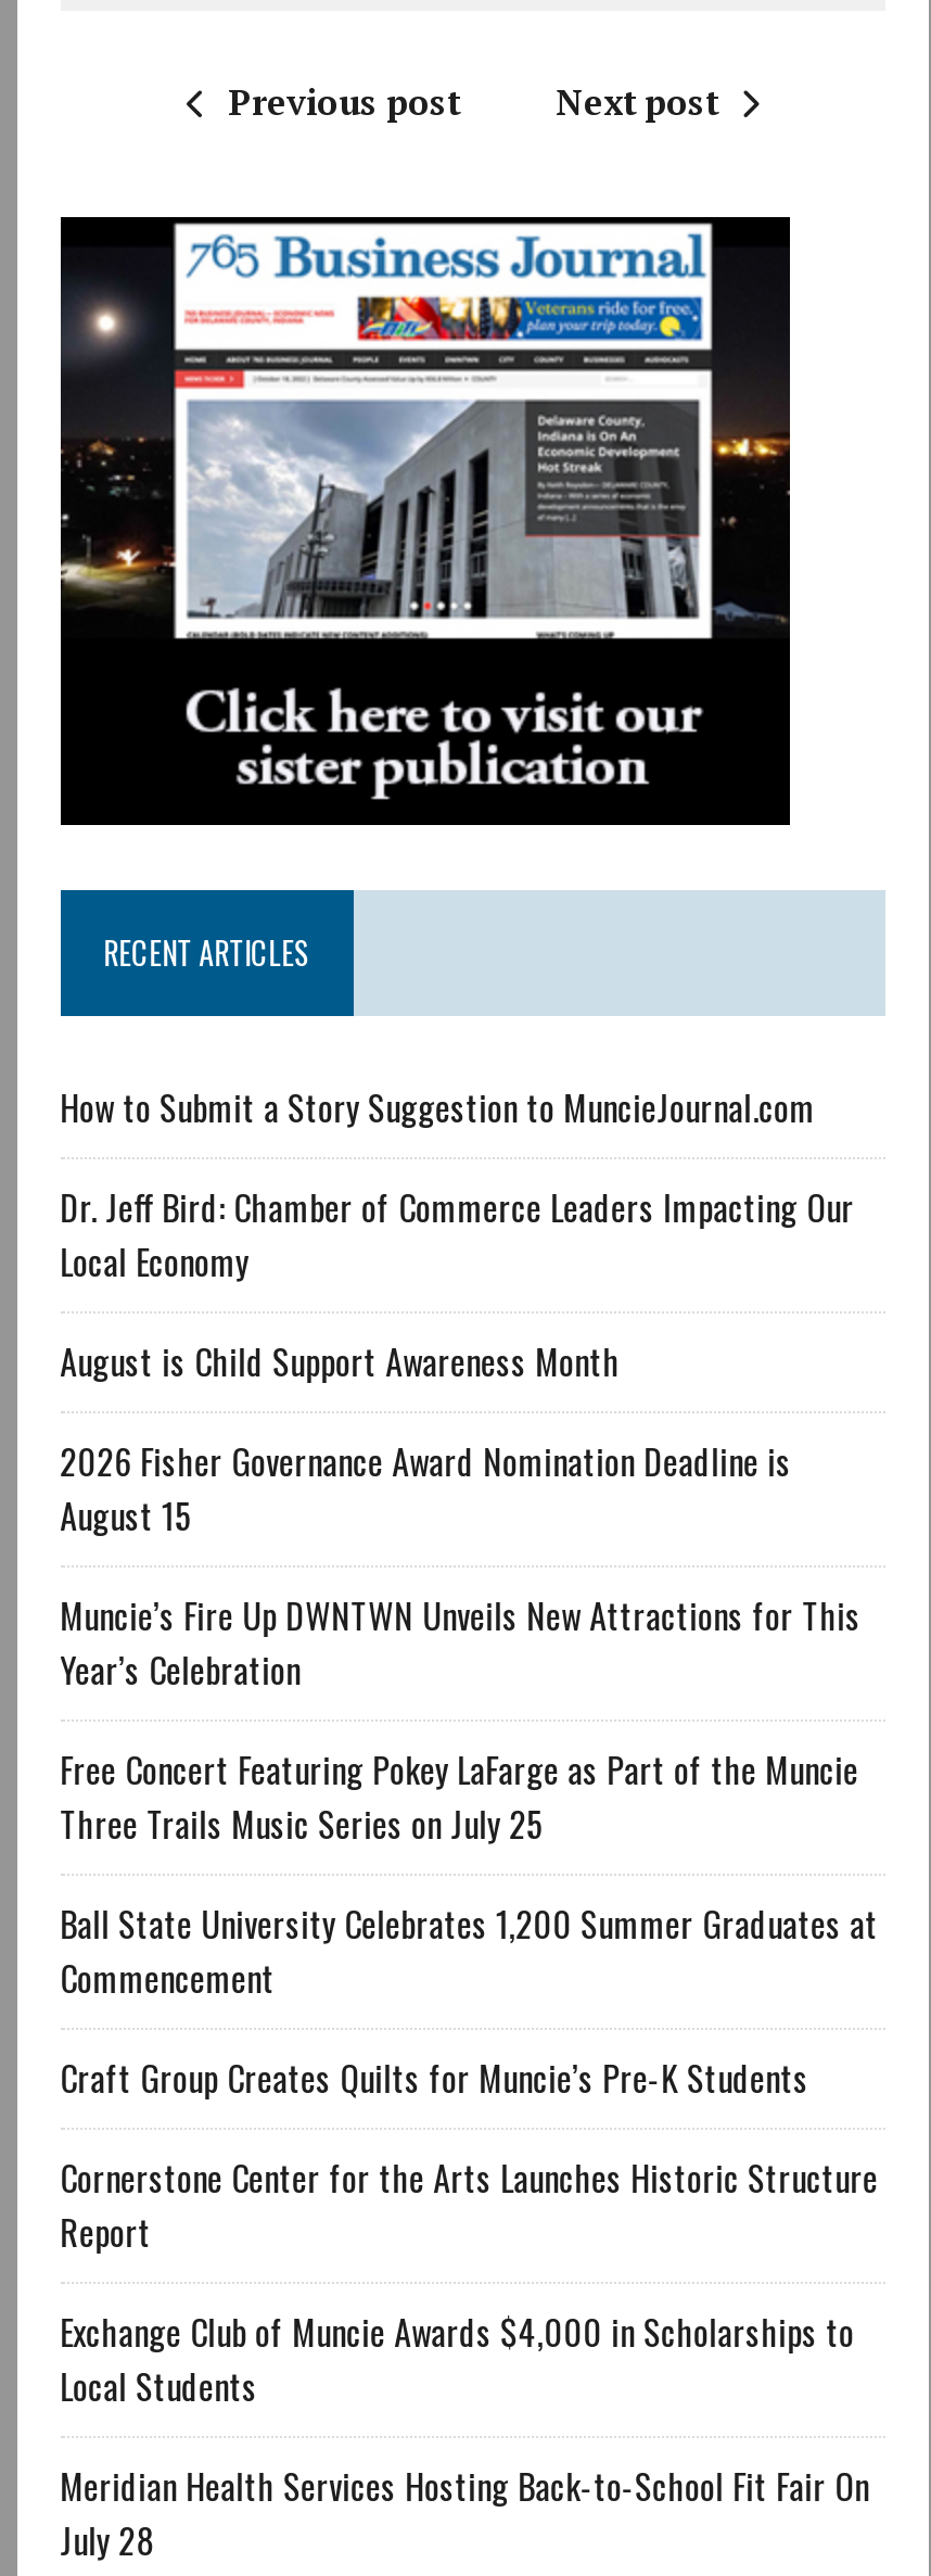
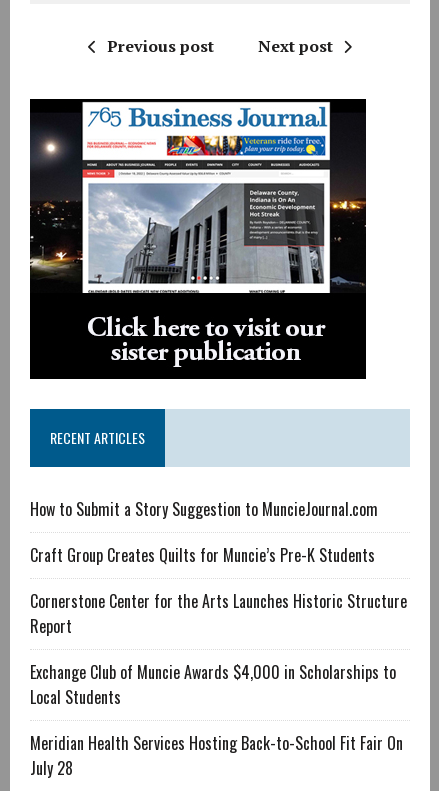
- Dr. Jeff Bird: Chamber of Commerce Leaders Impacting Our
- Local Economy
- August is Child Support Awareness Month
- 2026 Fisher Governance Award Nomination Deadline is
- August 15
- Muncie’s Fire Up DWNTWN Unveils New Attractions for This
- Year’s Celebration
- Free Concert Featuring Pokey LaFarge as Part of the Muncie
- Three Trails Music Series on July 25
- Ball State University Celebrates 1,200 Summer Graduates at
- Commencement
